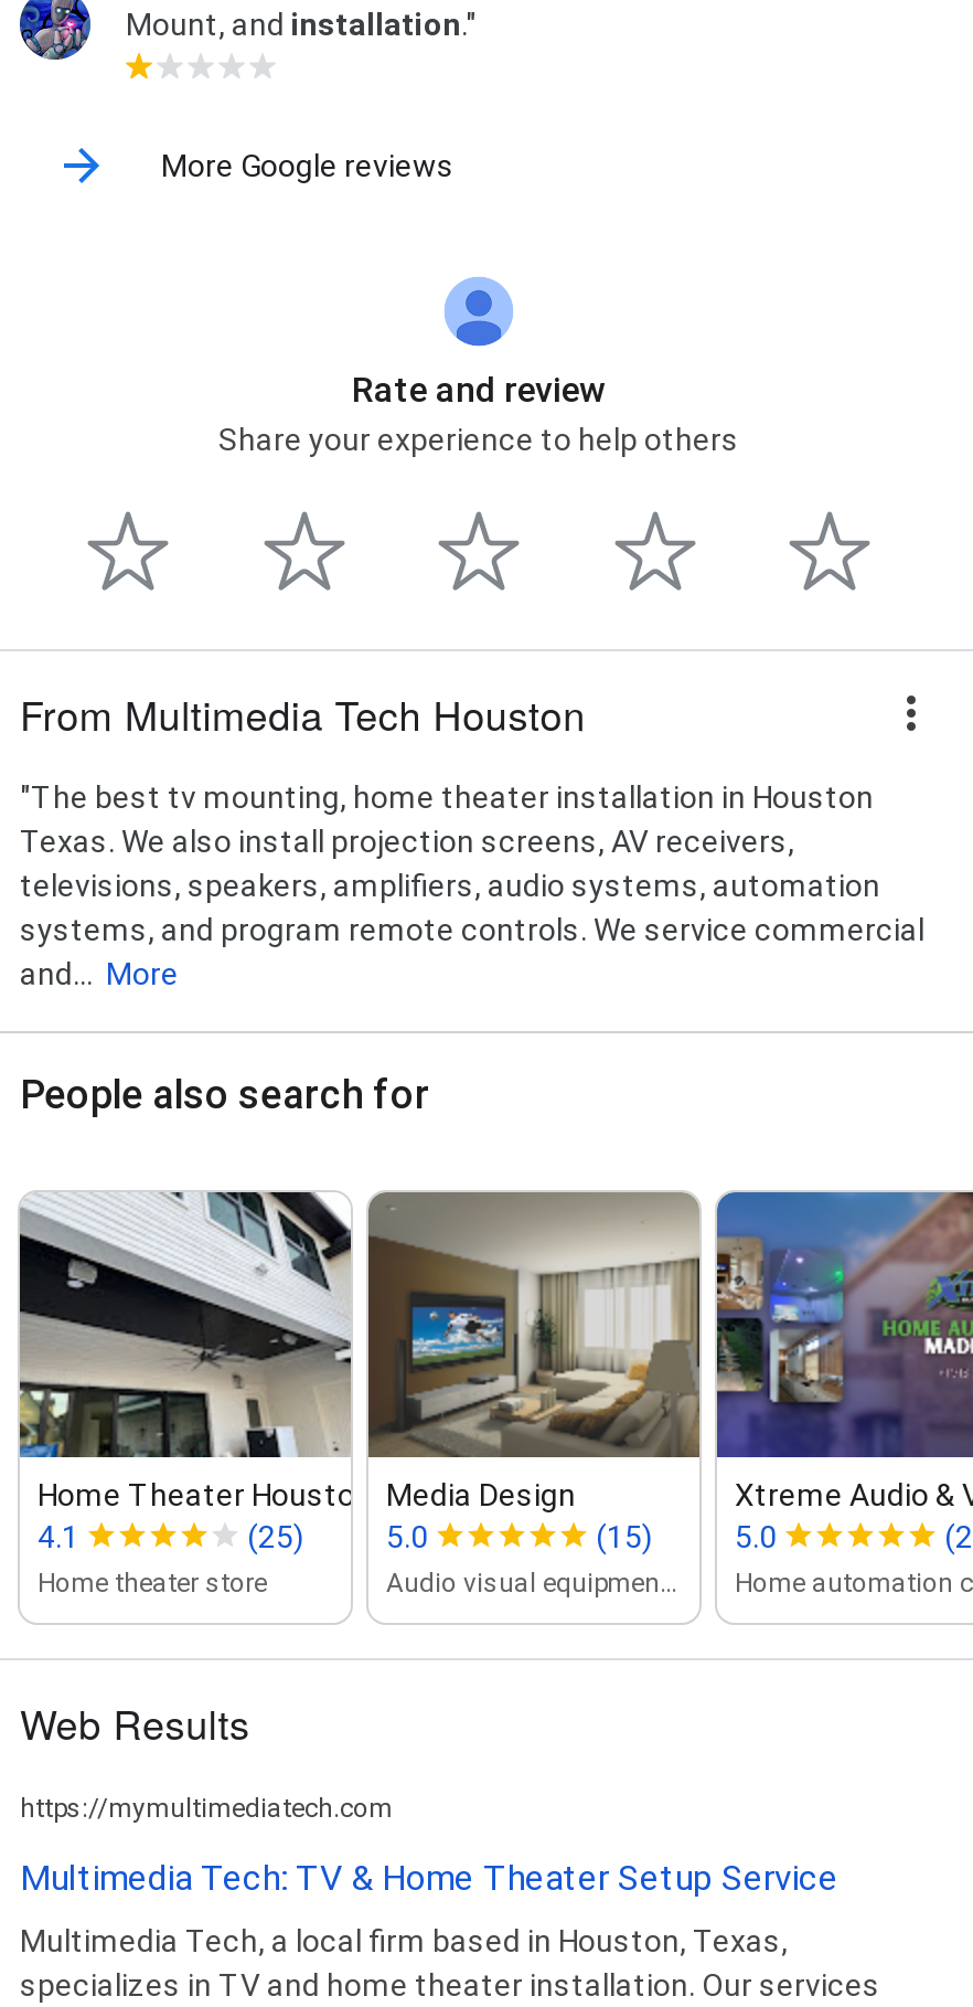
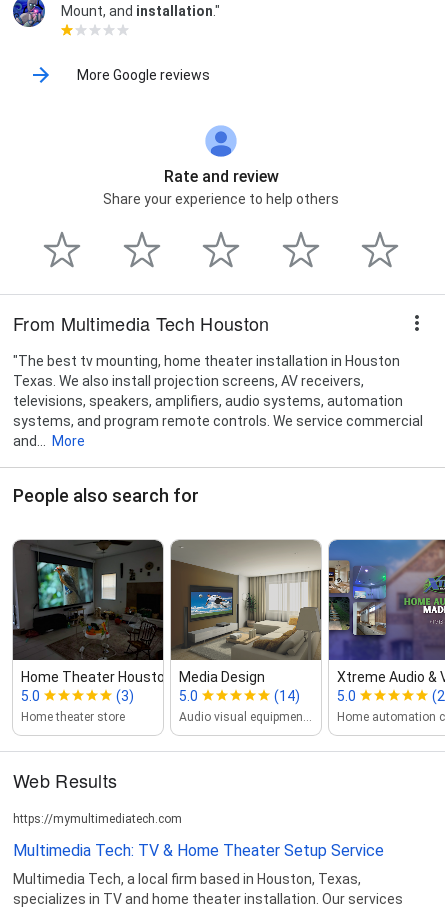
- [image]
- 4.1
+ [image]
+ 5.0

- (25)
+ (3)

- (15)
+ (14)
